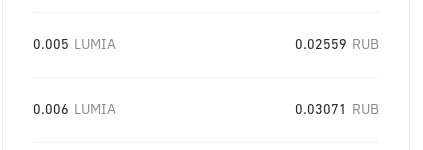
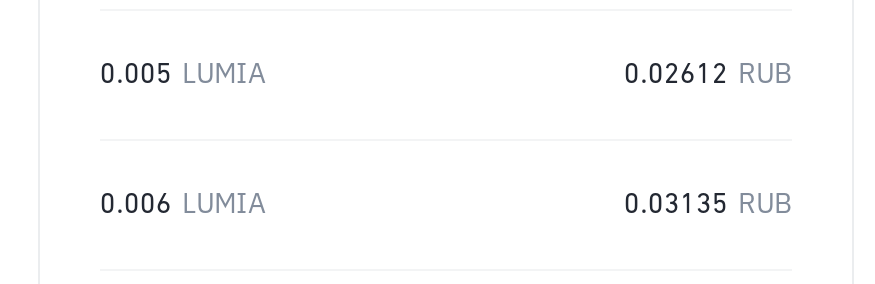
- 0.02559 RUB
+ 0.02612 RUB

- 0.03071 RUB
+ 0.03135 RUB
